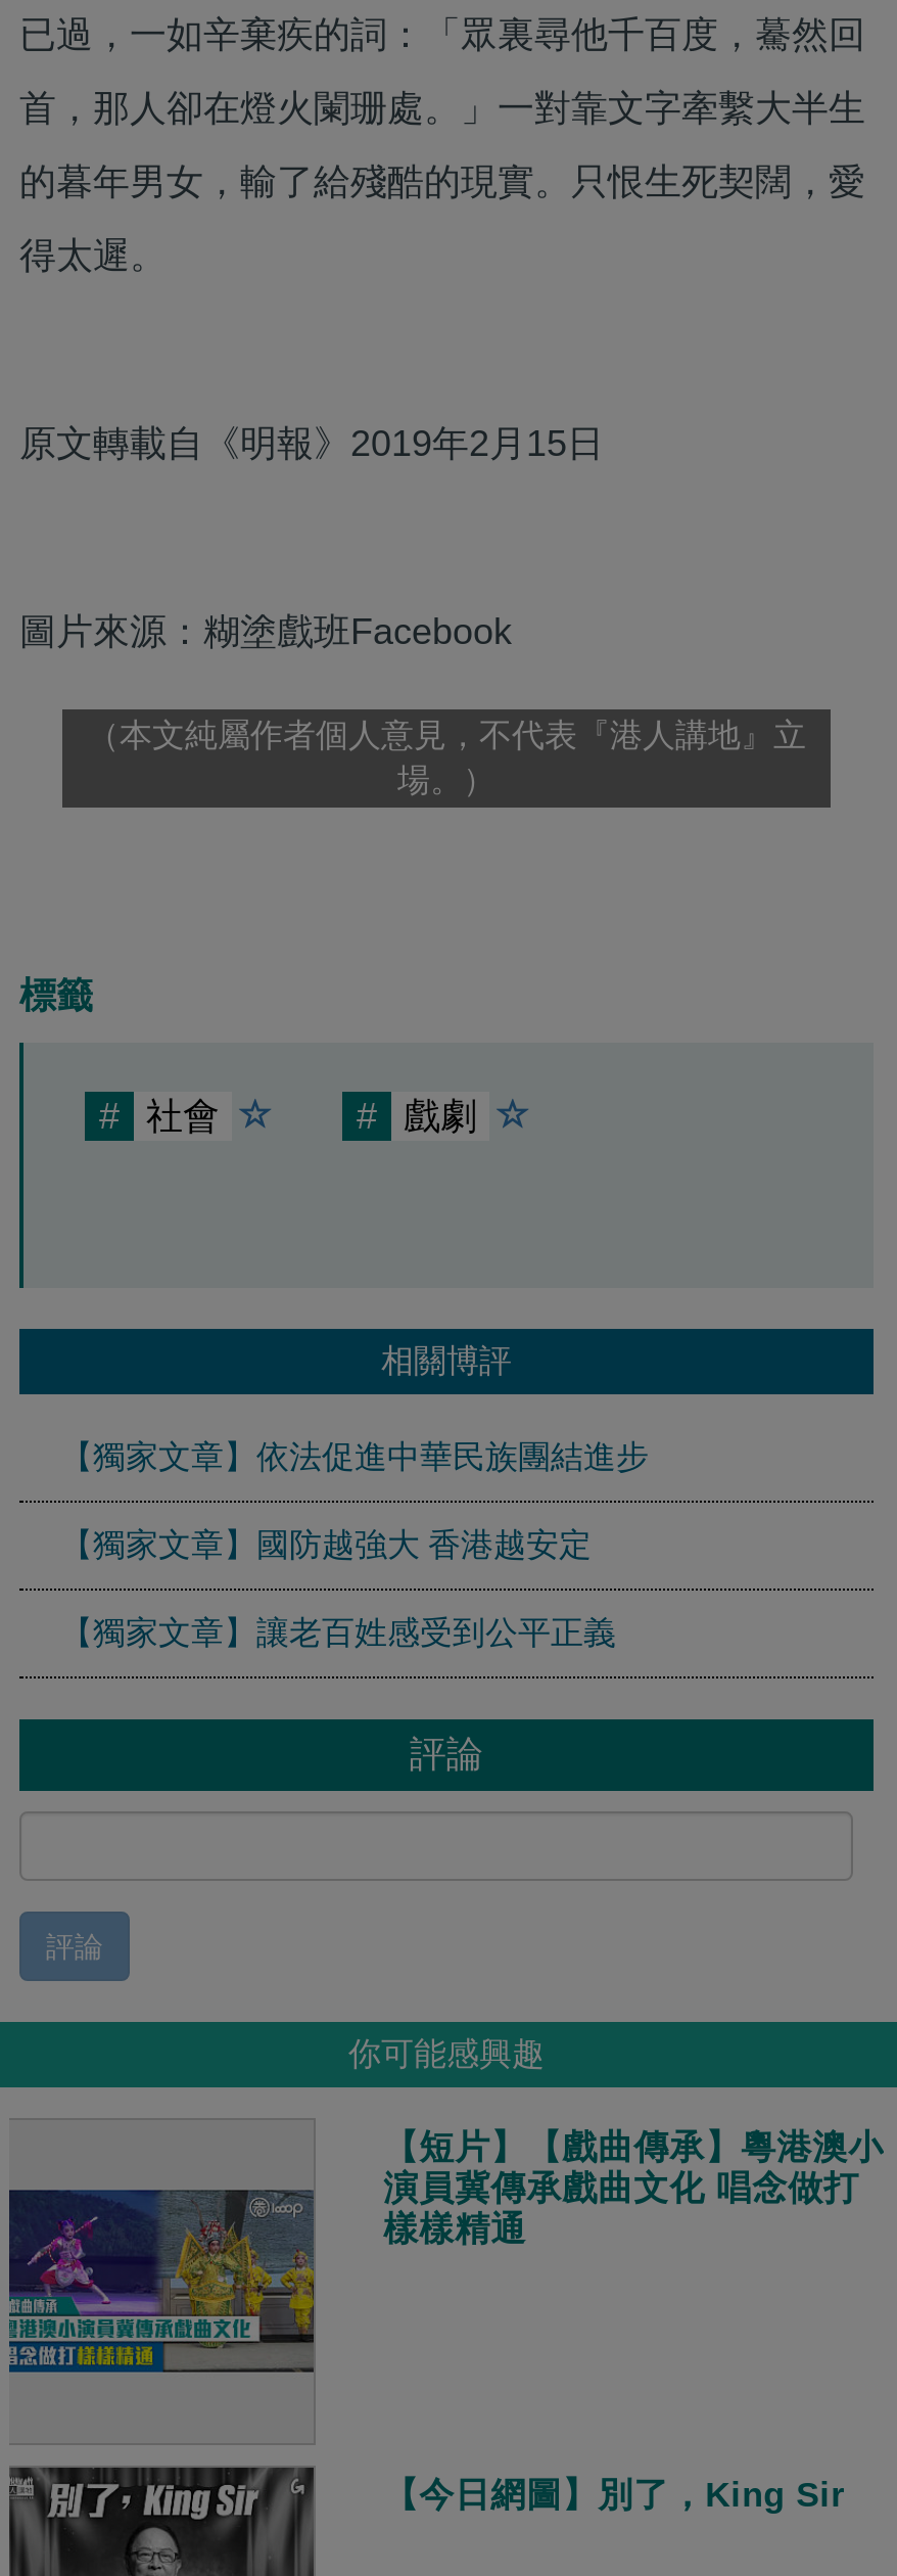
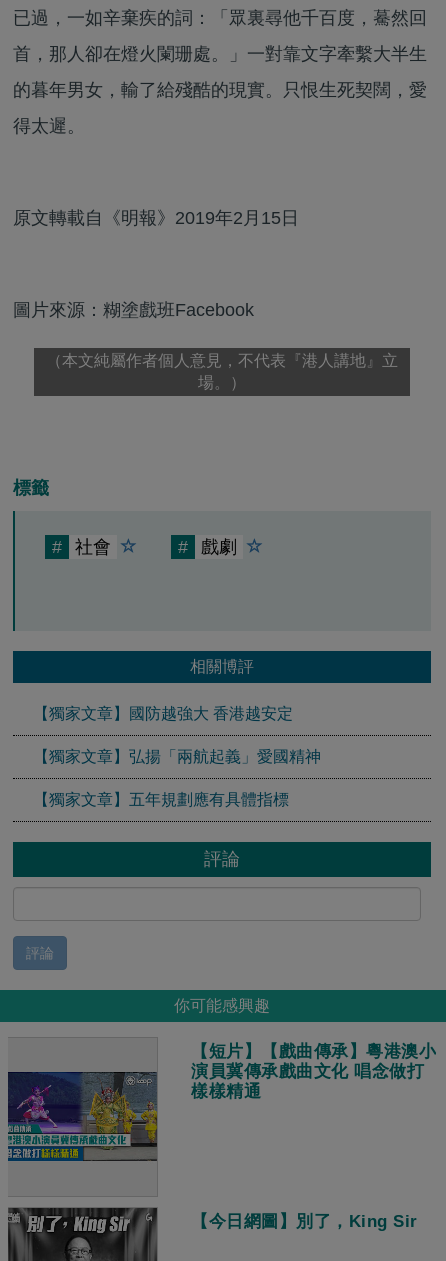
- 【獨家文章】依法促進中華民族團結進步

moved up: 【獨家文章】國防越強大 香港越安定

- 【獨家文章】讓老百姓感受到公平正義
+ 【獨家文章】弘揚「兩航起義」愛國精神
+ 【獨家文章】五年規劃應有具體指標
